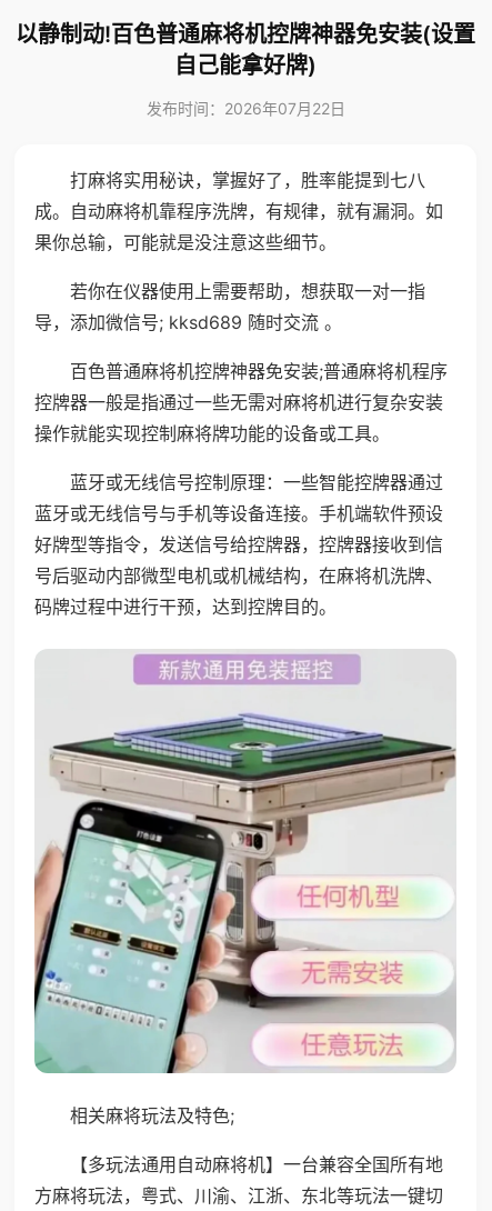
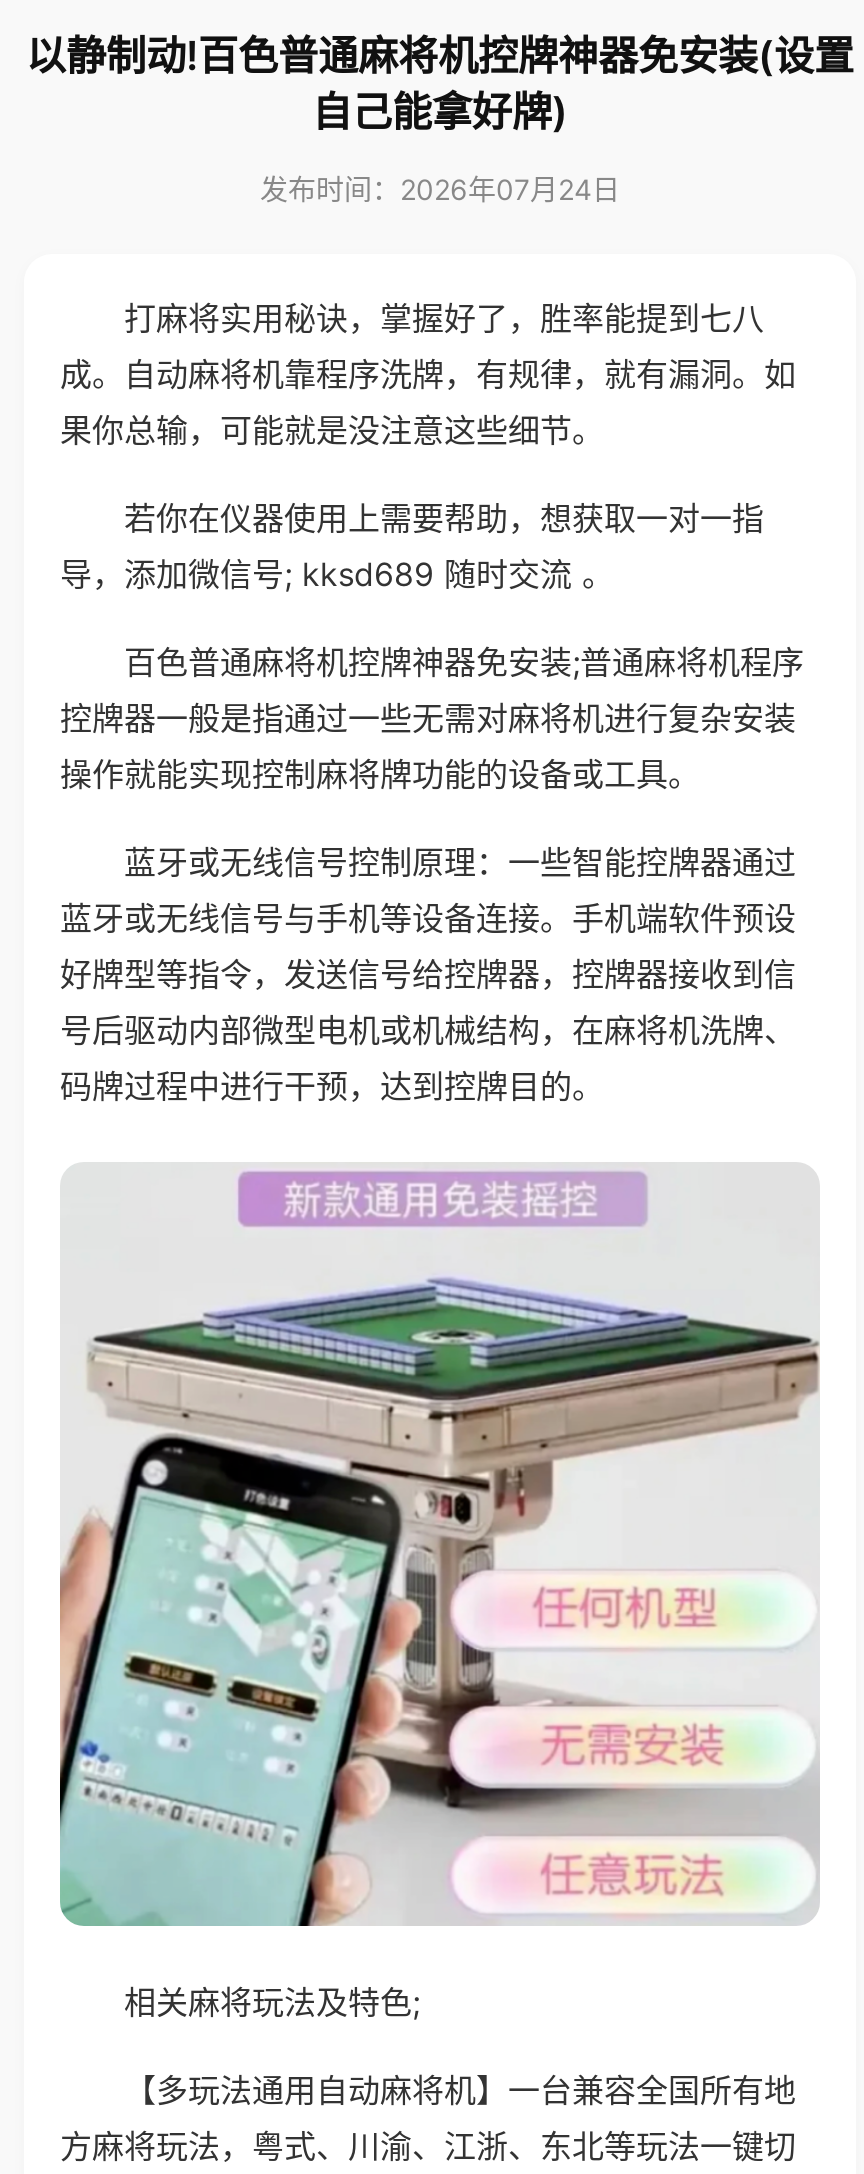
- 发布时间：2026年07月22日
+ 发布时间：2026年07月24日
